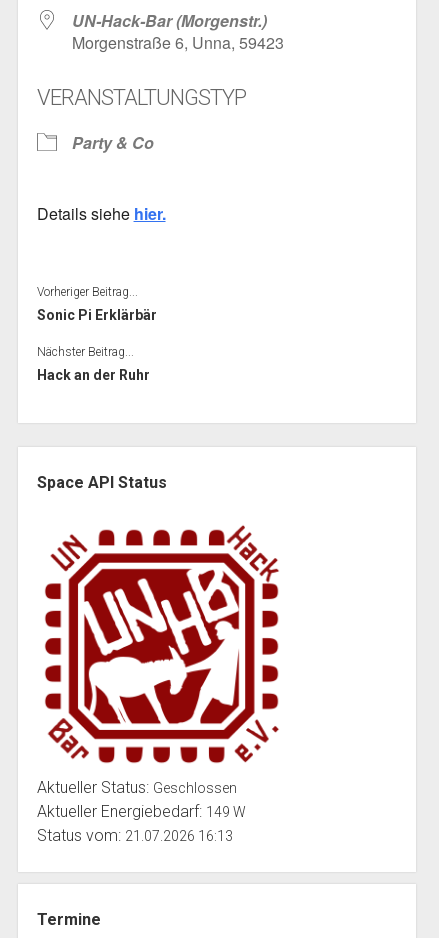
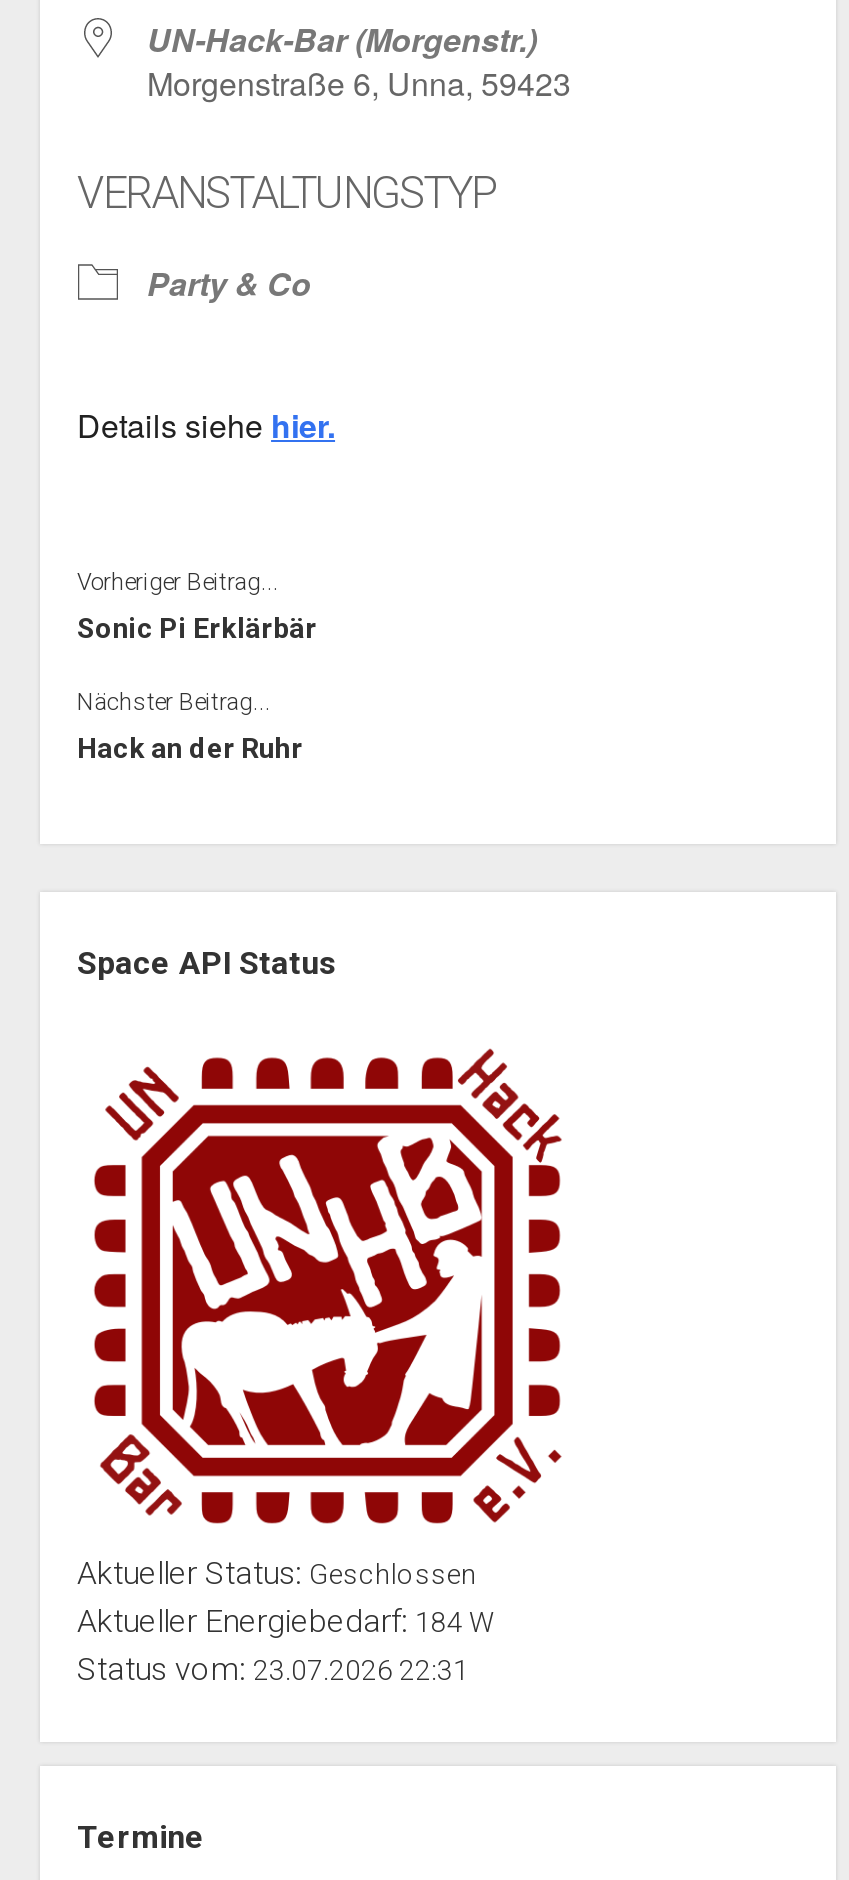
- Aktueller Energiebedarf: 149 W
+ Aktueller Energiebedarf: 184 W

- Status vom: 21.07.2026 16:13
+ Status vom: 23.07.2026 22:31
